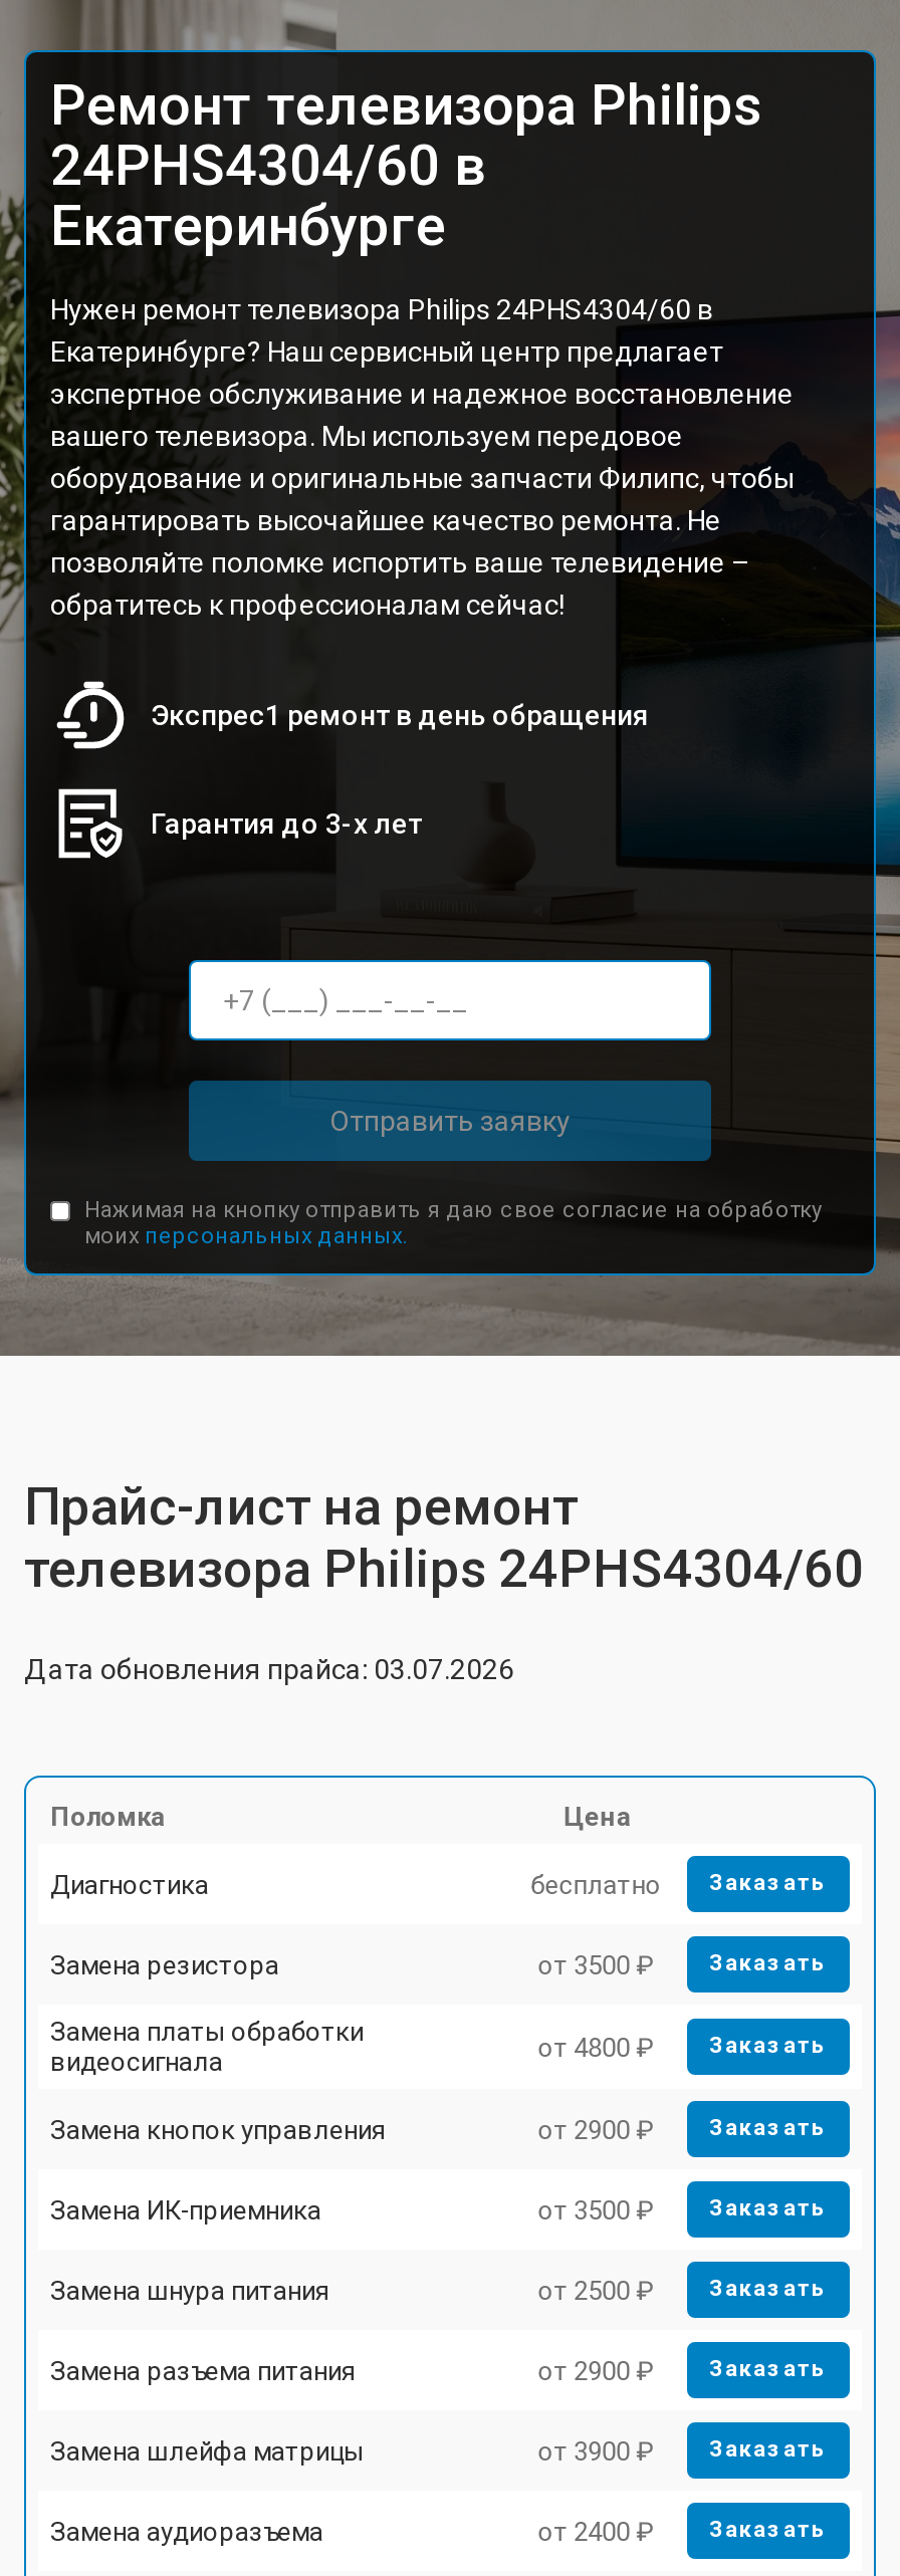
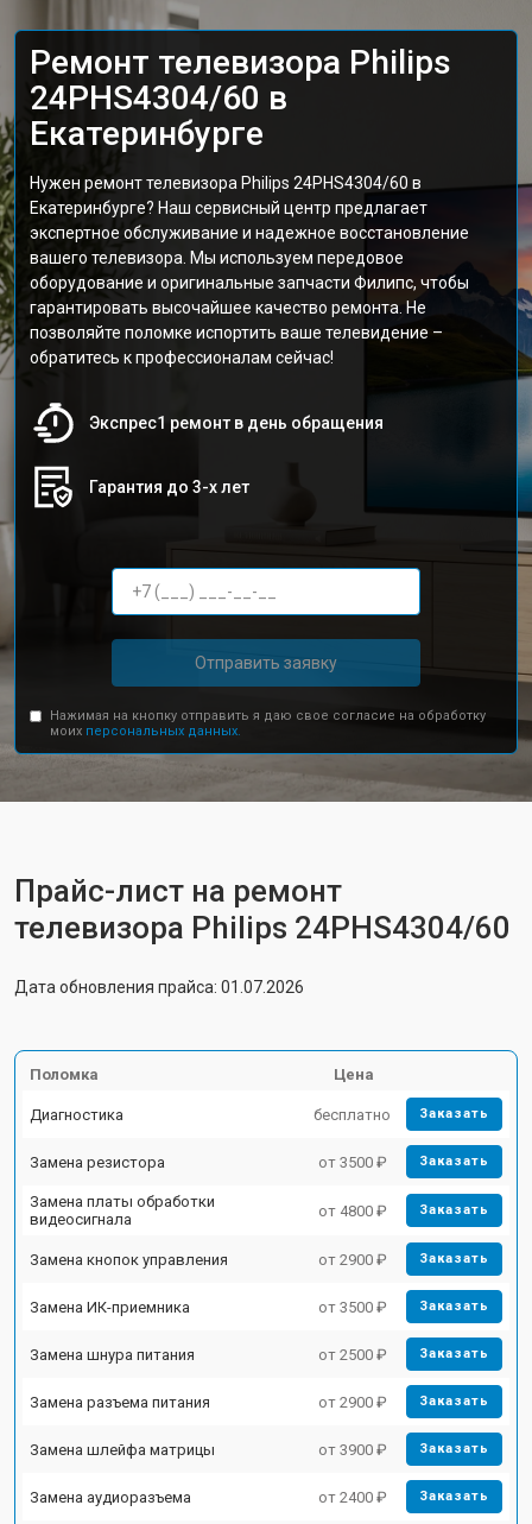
- Дата обновления прайса: 03.07.2026
+ Дата обновления прайса: 01.07.2026
